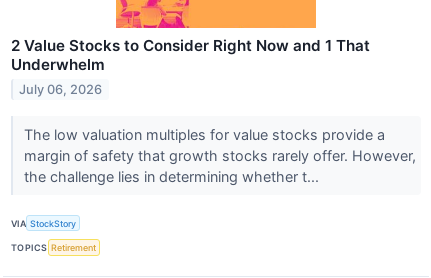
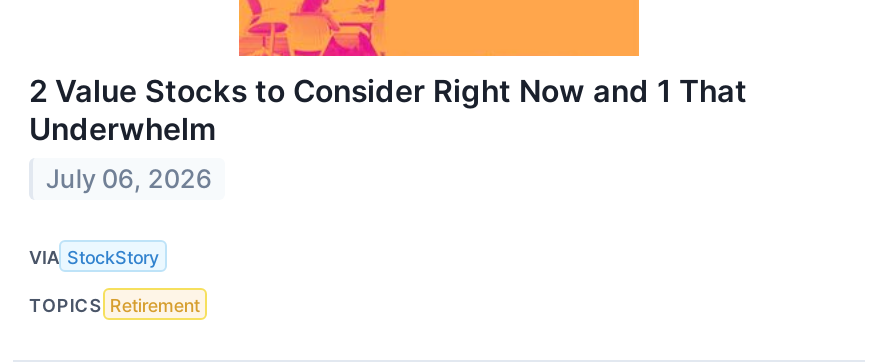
- The low valuation multiples for value stocks provide a
- margin of safety that growth stocks rarely offer. However,
- the challenge lies in determining whether t...
